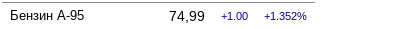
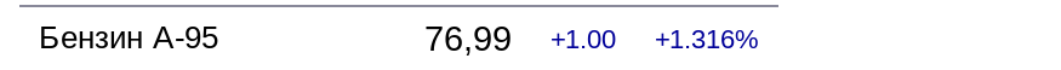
- 74,99
+ 76,99

- 1.352%
+ 1.316%
